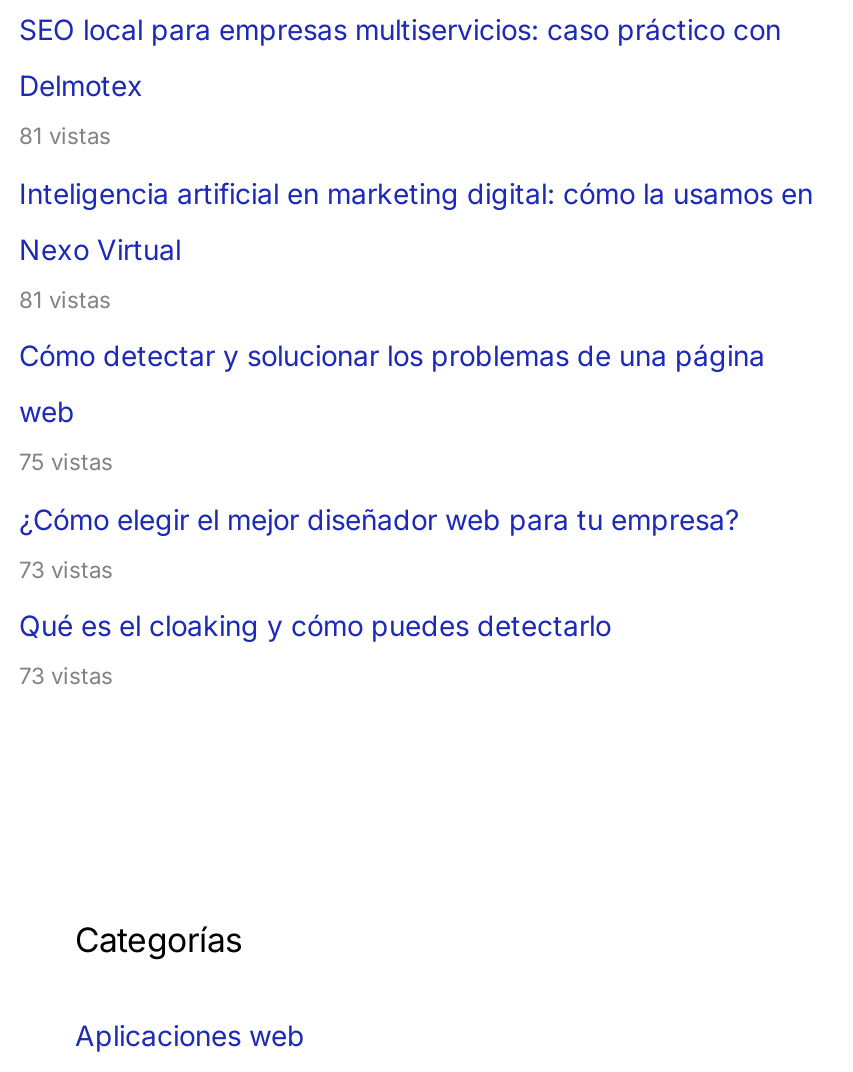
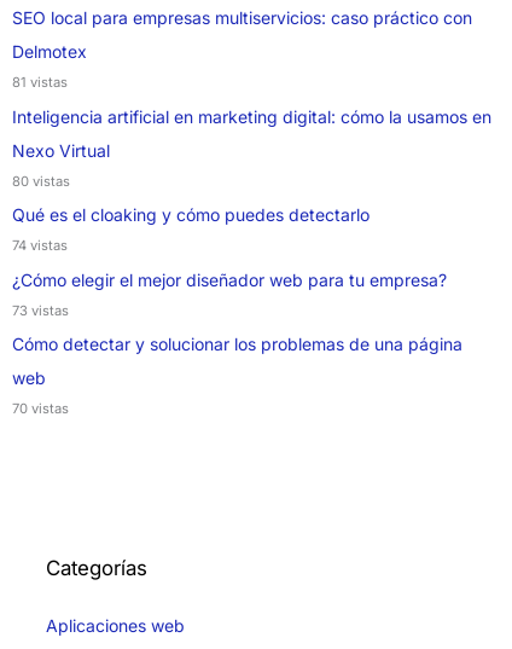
- 81 vistas
- 75 vistas
+ 80 vistas
+ 74 vistas

moved down: Cómo detectar y solucionar los problemas de una página | web

moved up: ¿Cómo elegir el mejor diseñador web para tu empresa? | 73 vistas

moved up: Qué es el cloaking y cómo puedes detectarlo

- 73 vistas
+ 70 vistas
